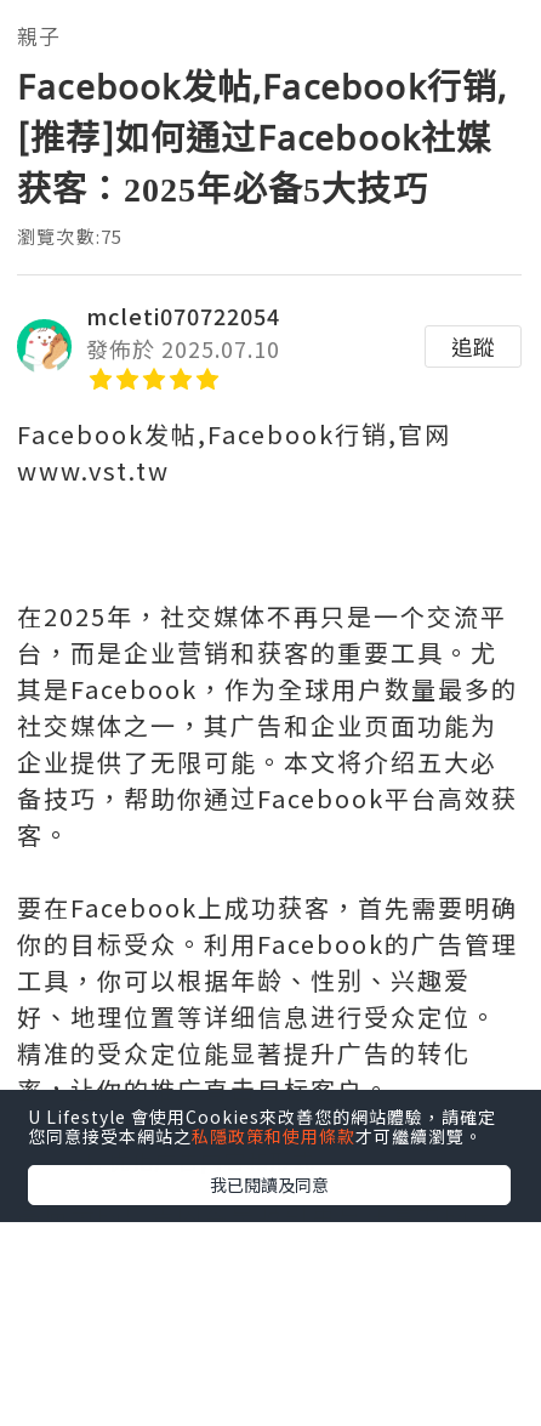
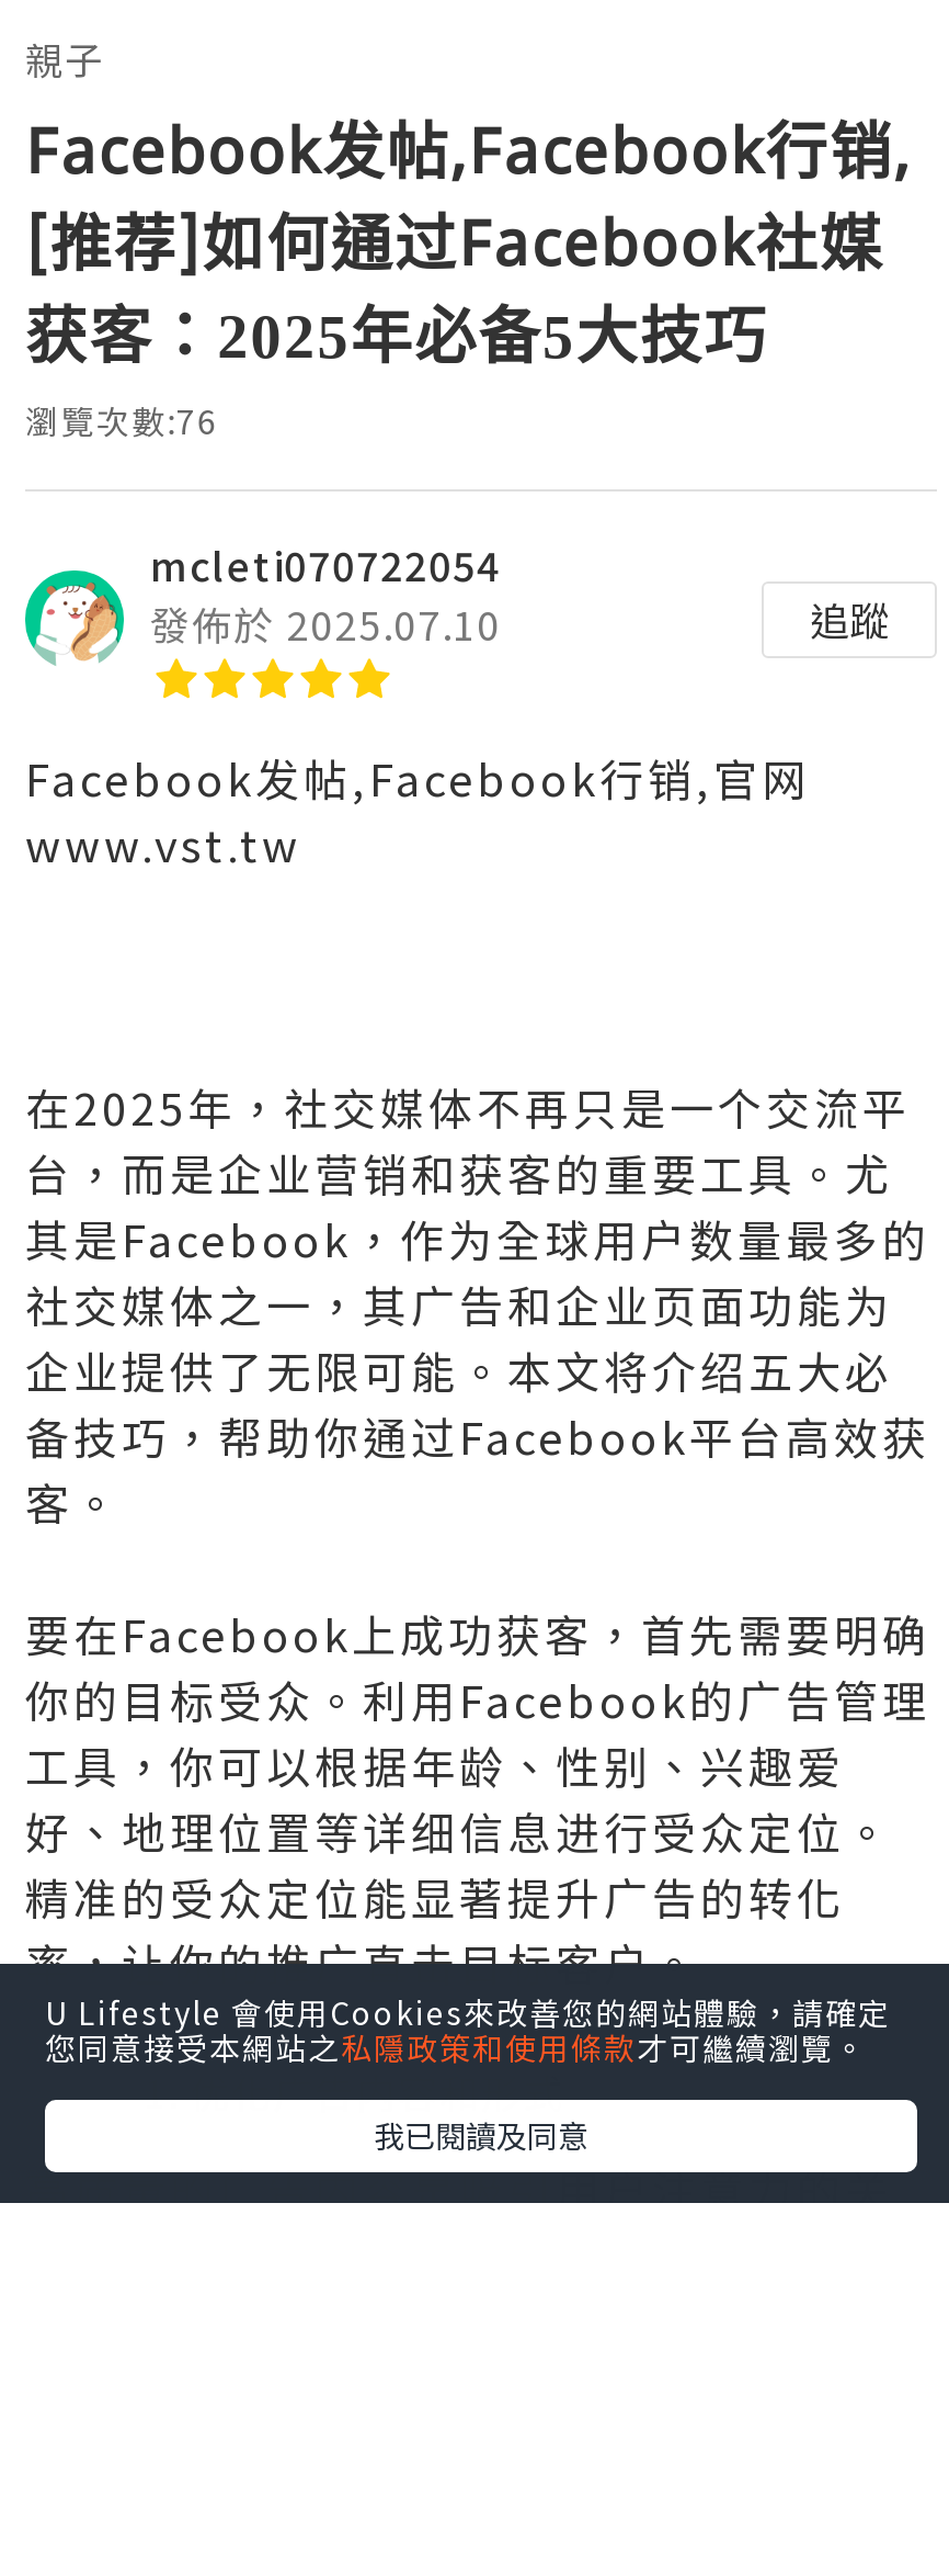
- 瀏覽次數:75
+ 瀏覽次數:76
